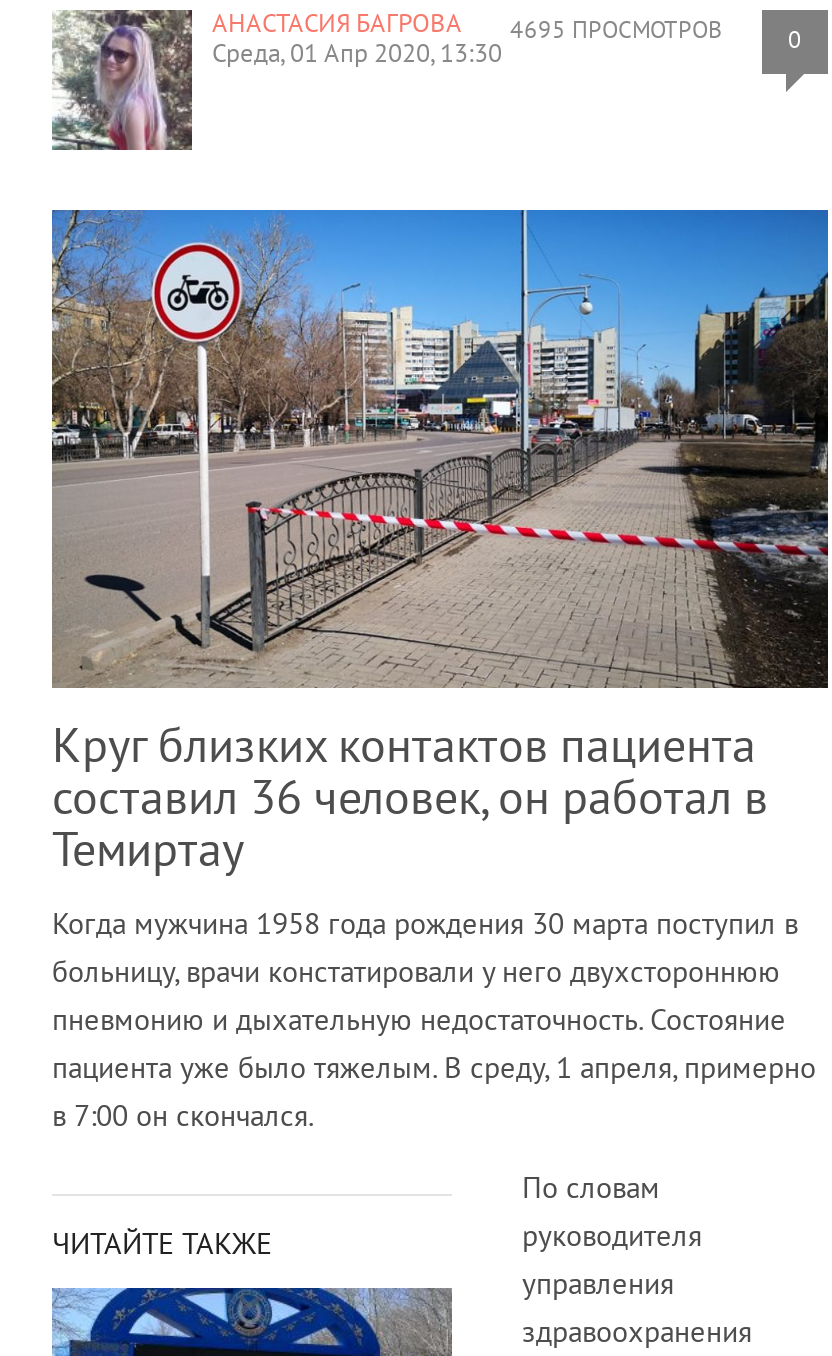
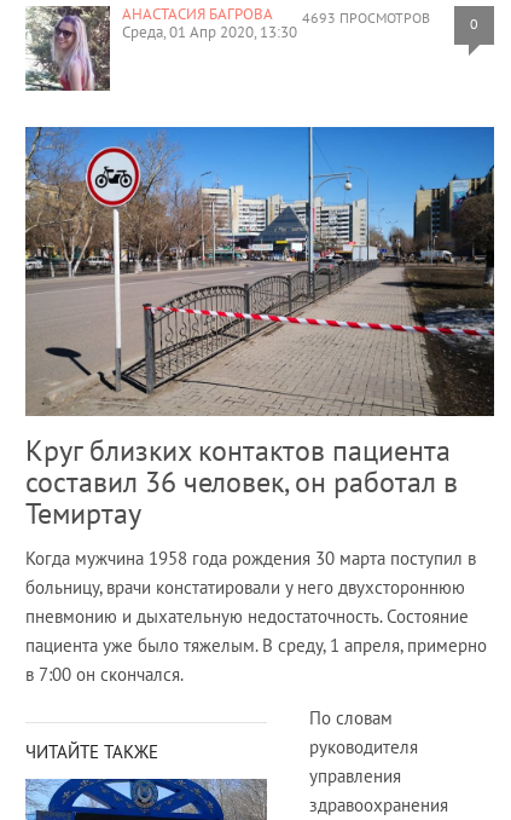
- АНАСТАСИЯ БАГРОВА 4695 ПРОСМОТРОВ
+ АНАСТАСИЯ БАГРОВА 4693 ПРОСМОТРОВ
